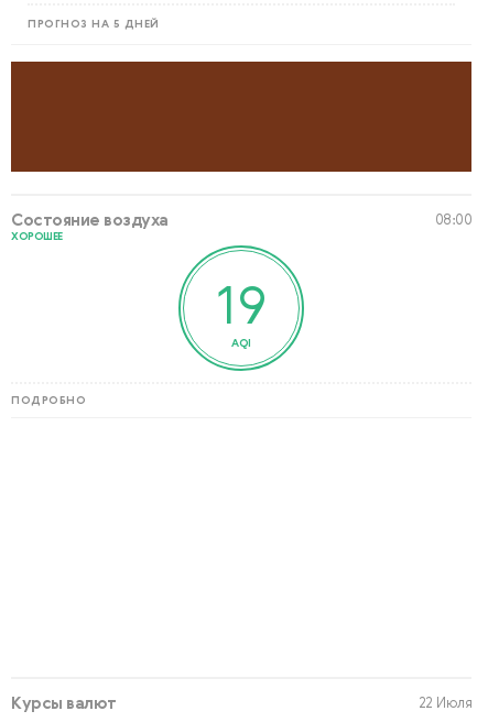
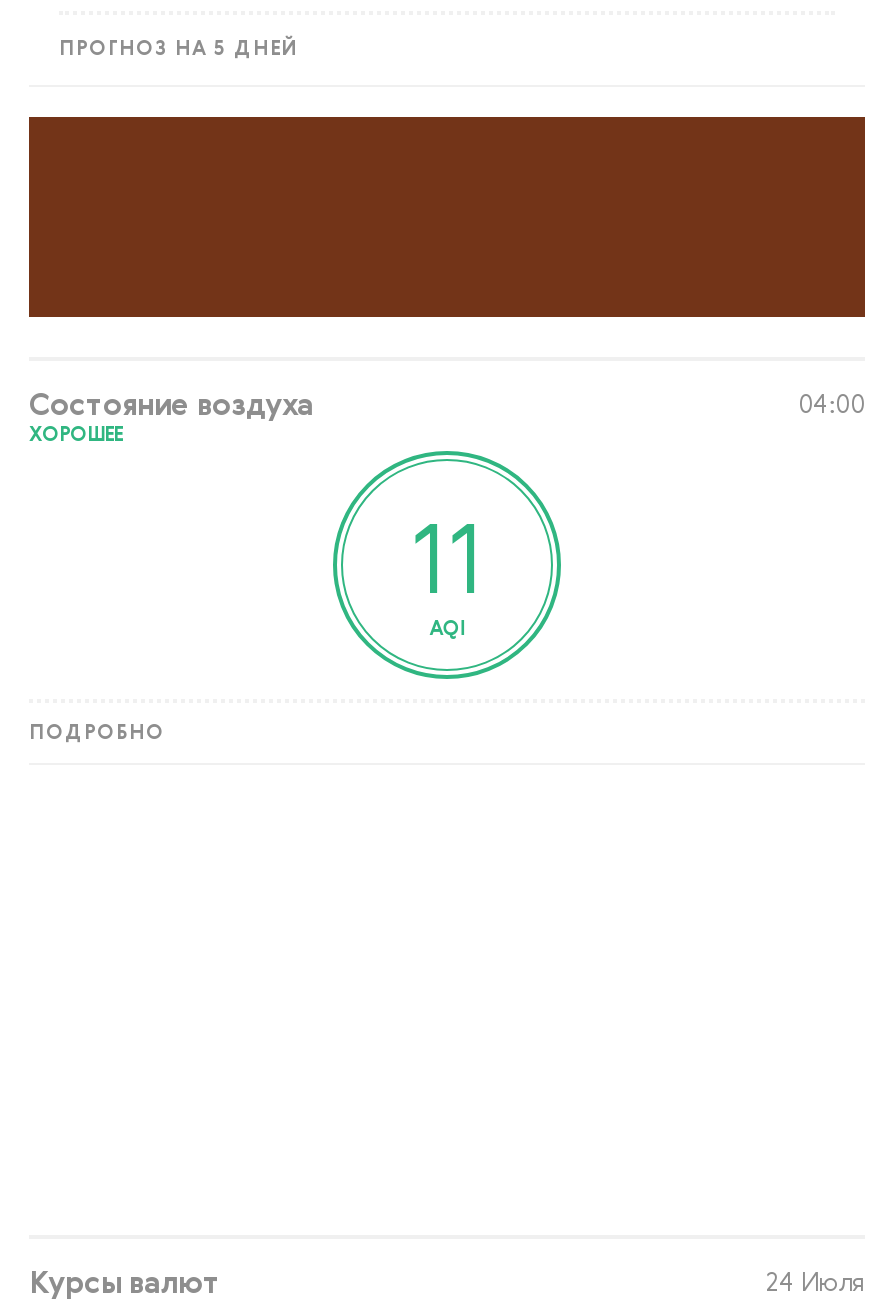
- 08:00
+ 04:00

- 19
+ 11

- 22 Июля
+ 24 Июля
